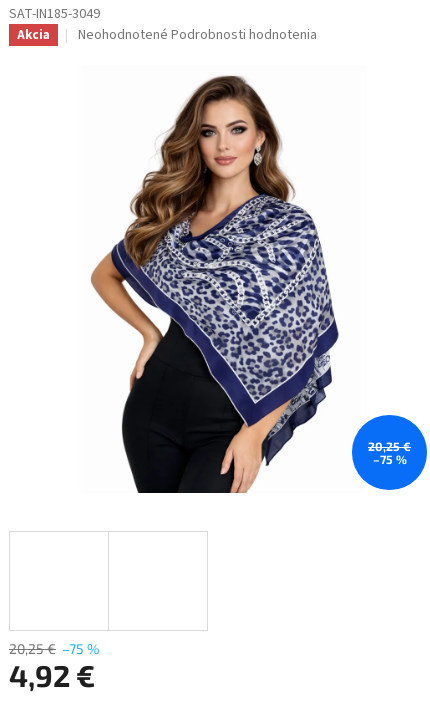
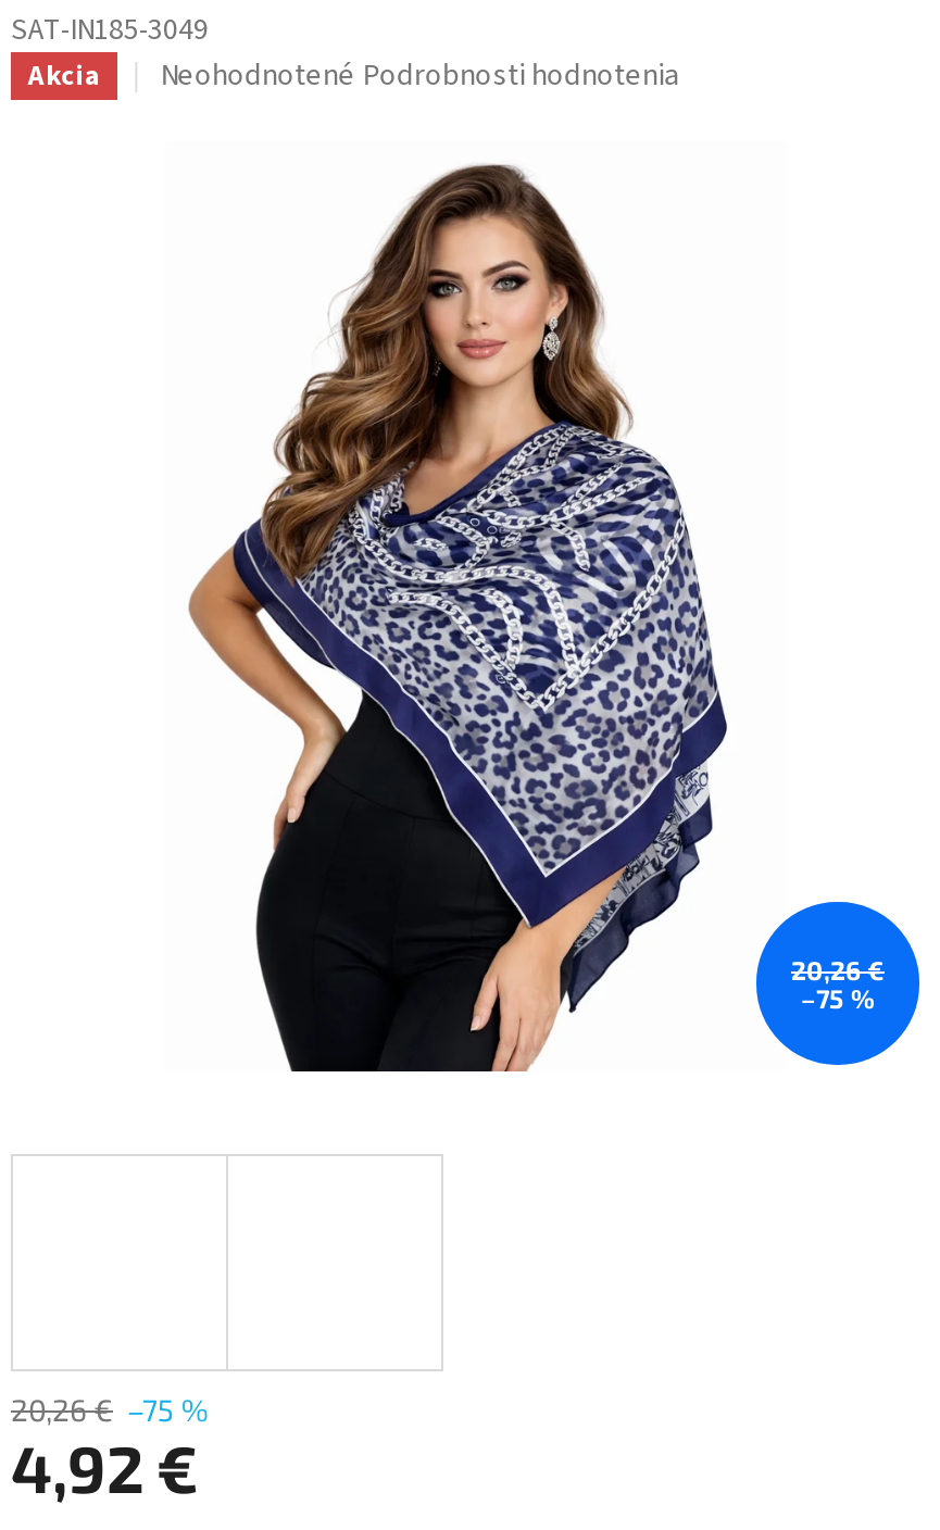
- 20,25 €
+ 20,26 €

- 20,25 € –75 %
+ 20,26 € –75 %
